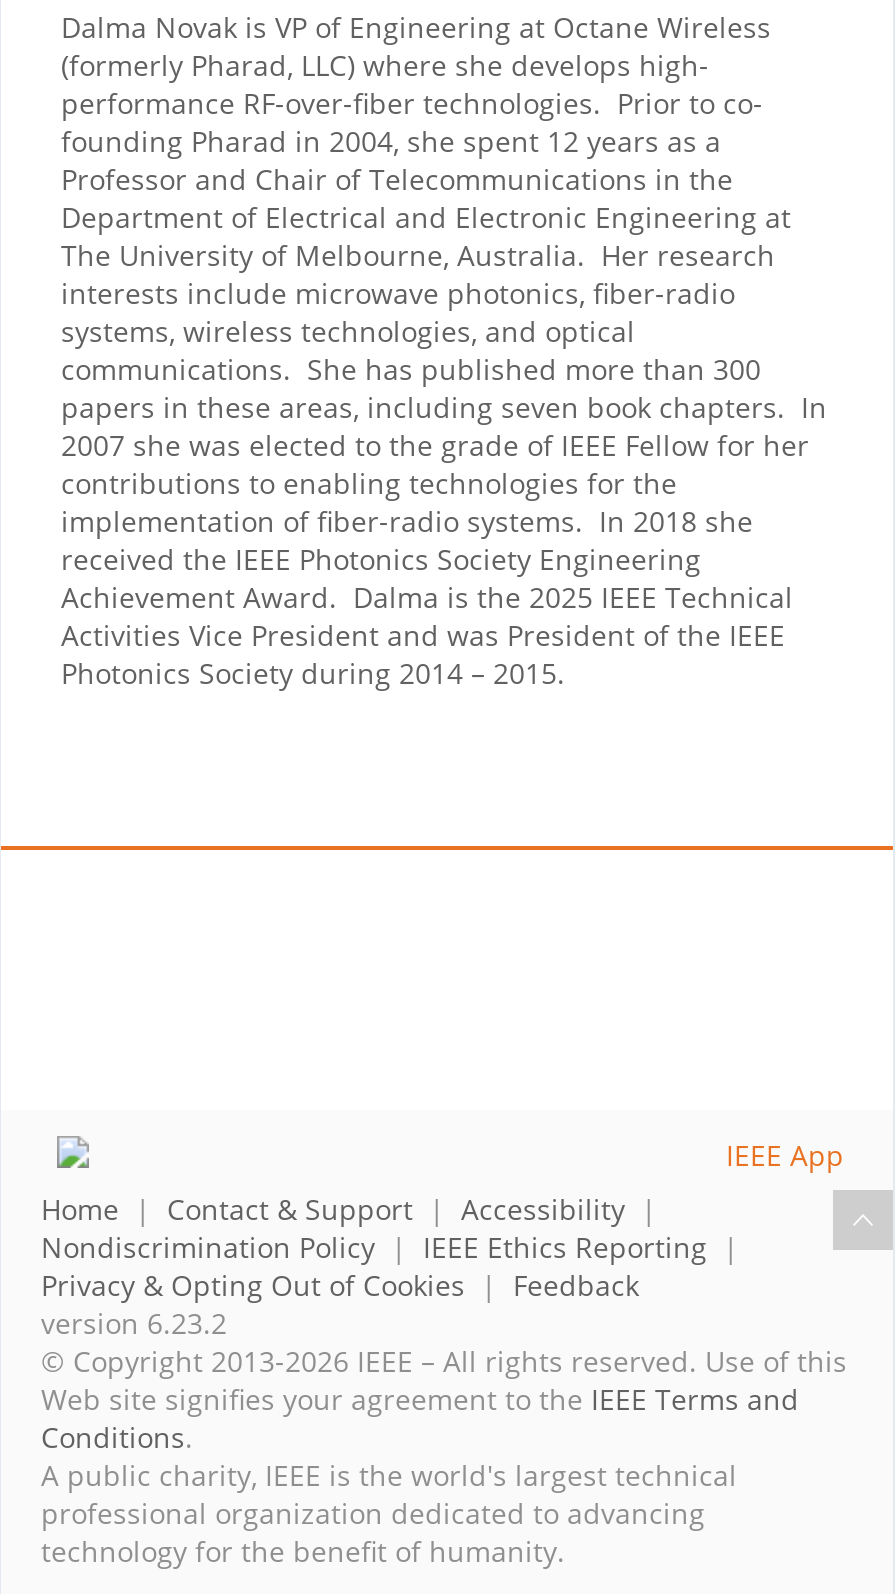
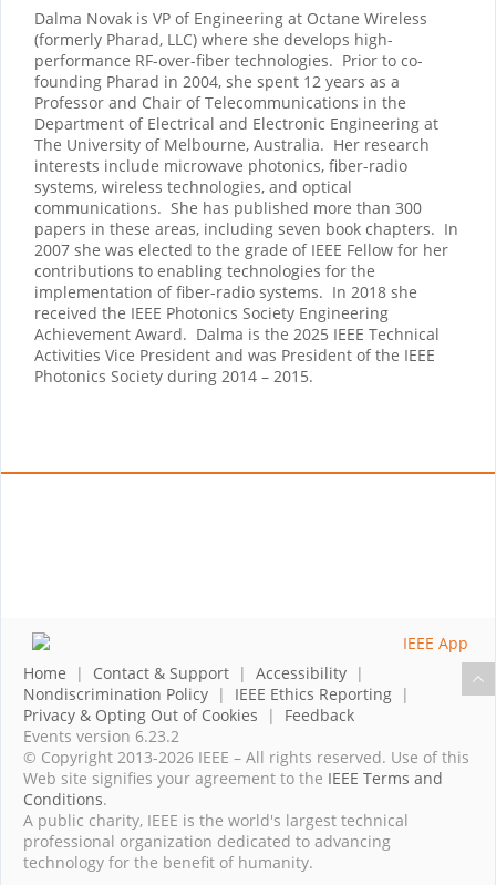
- version 6.23.2
+ Events version 6.23.2
